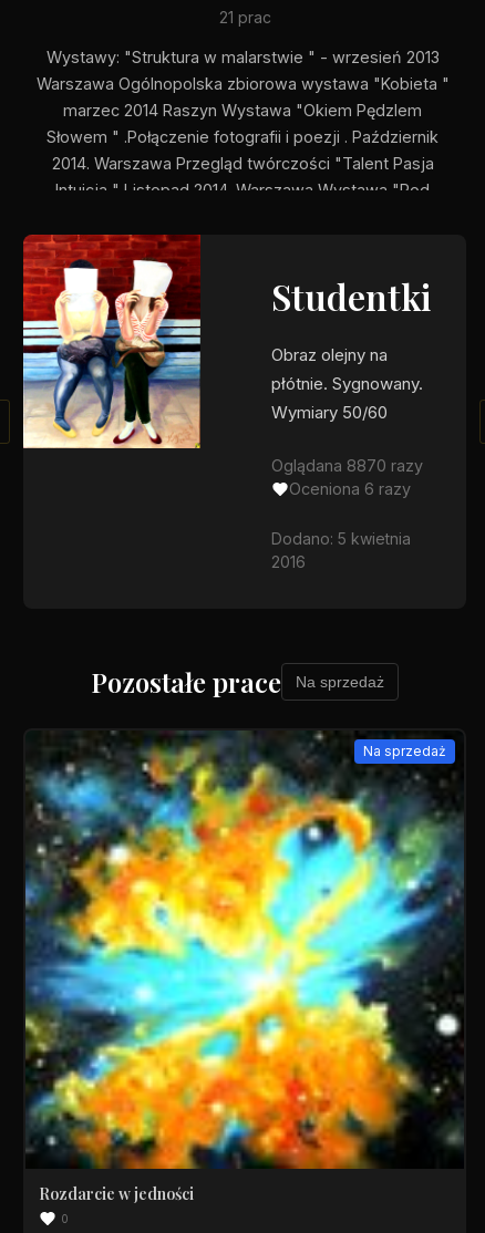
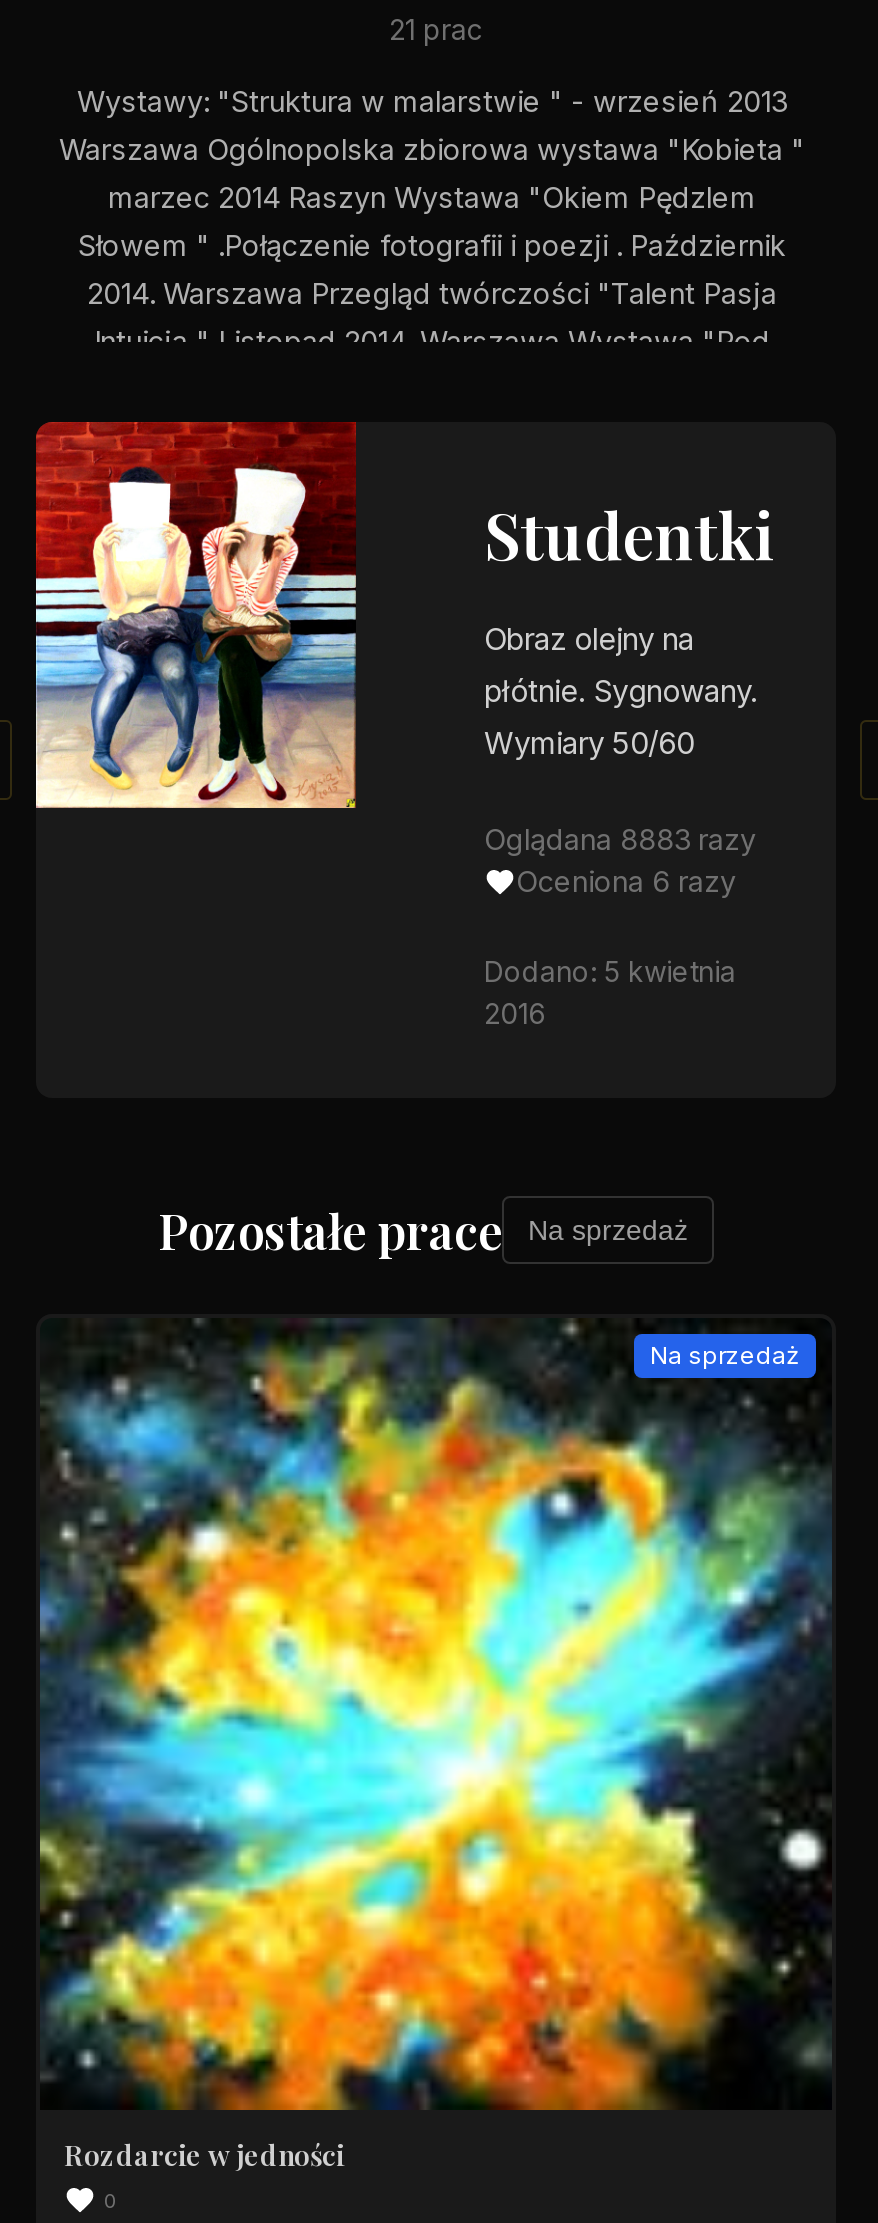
- Oglądana 8870 razy
+ Oglądana 8883 razy
